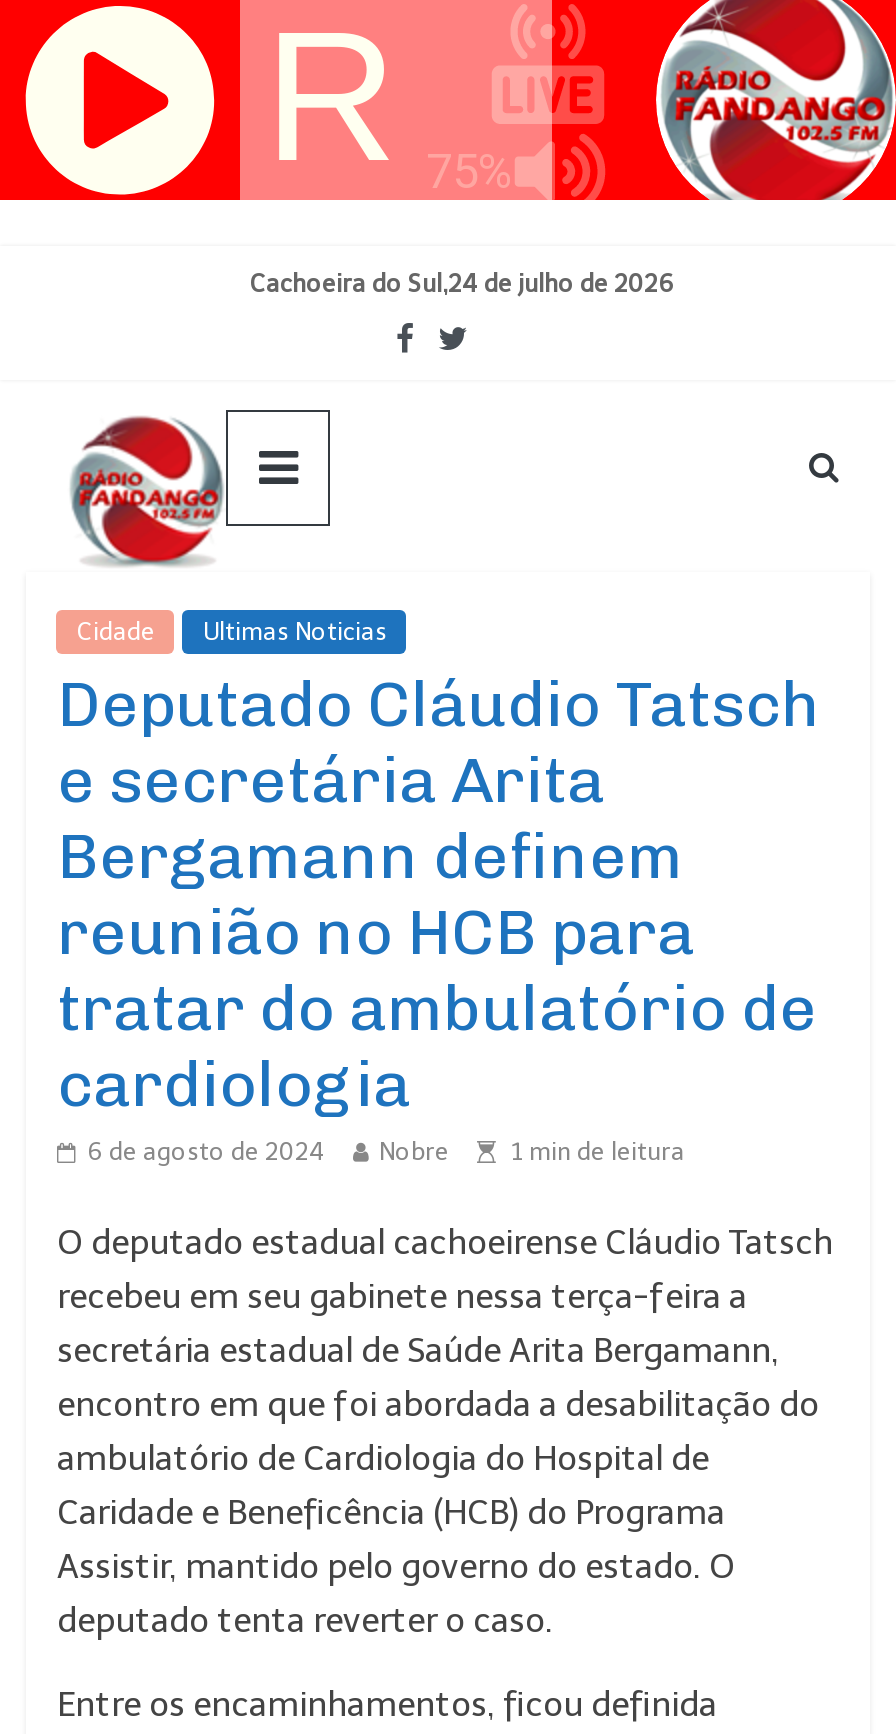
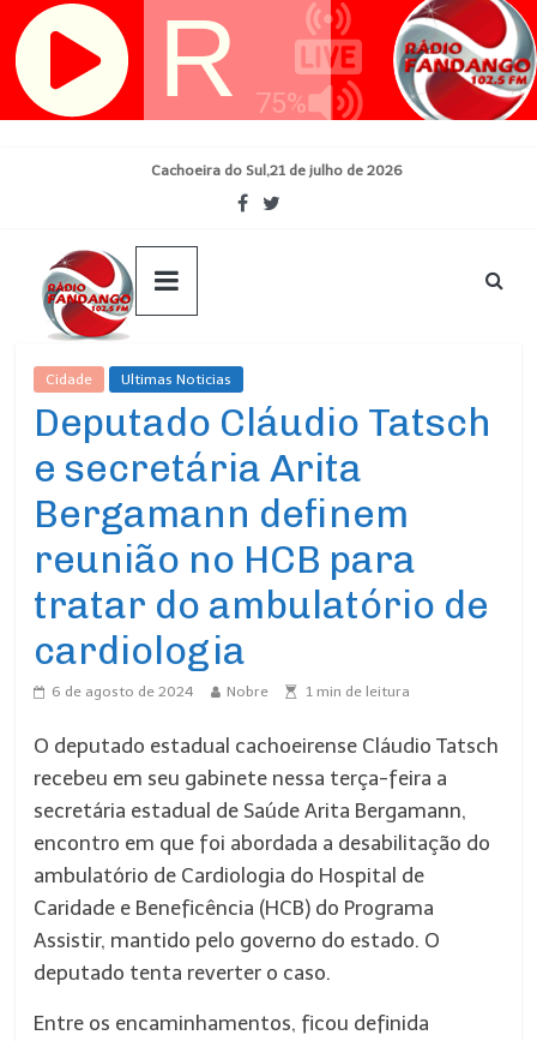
- Cachoeira do Sul,24 de julho de 2026
+ Cachoeira do Sul,21 de julho de 2026
